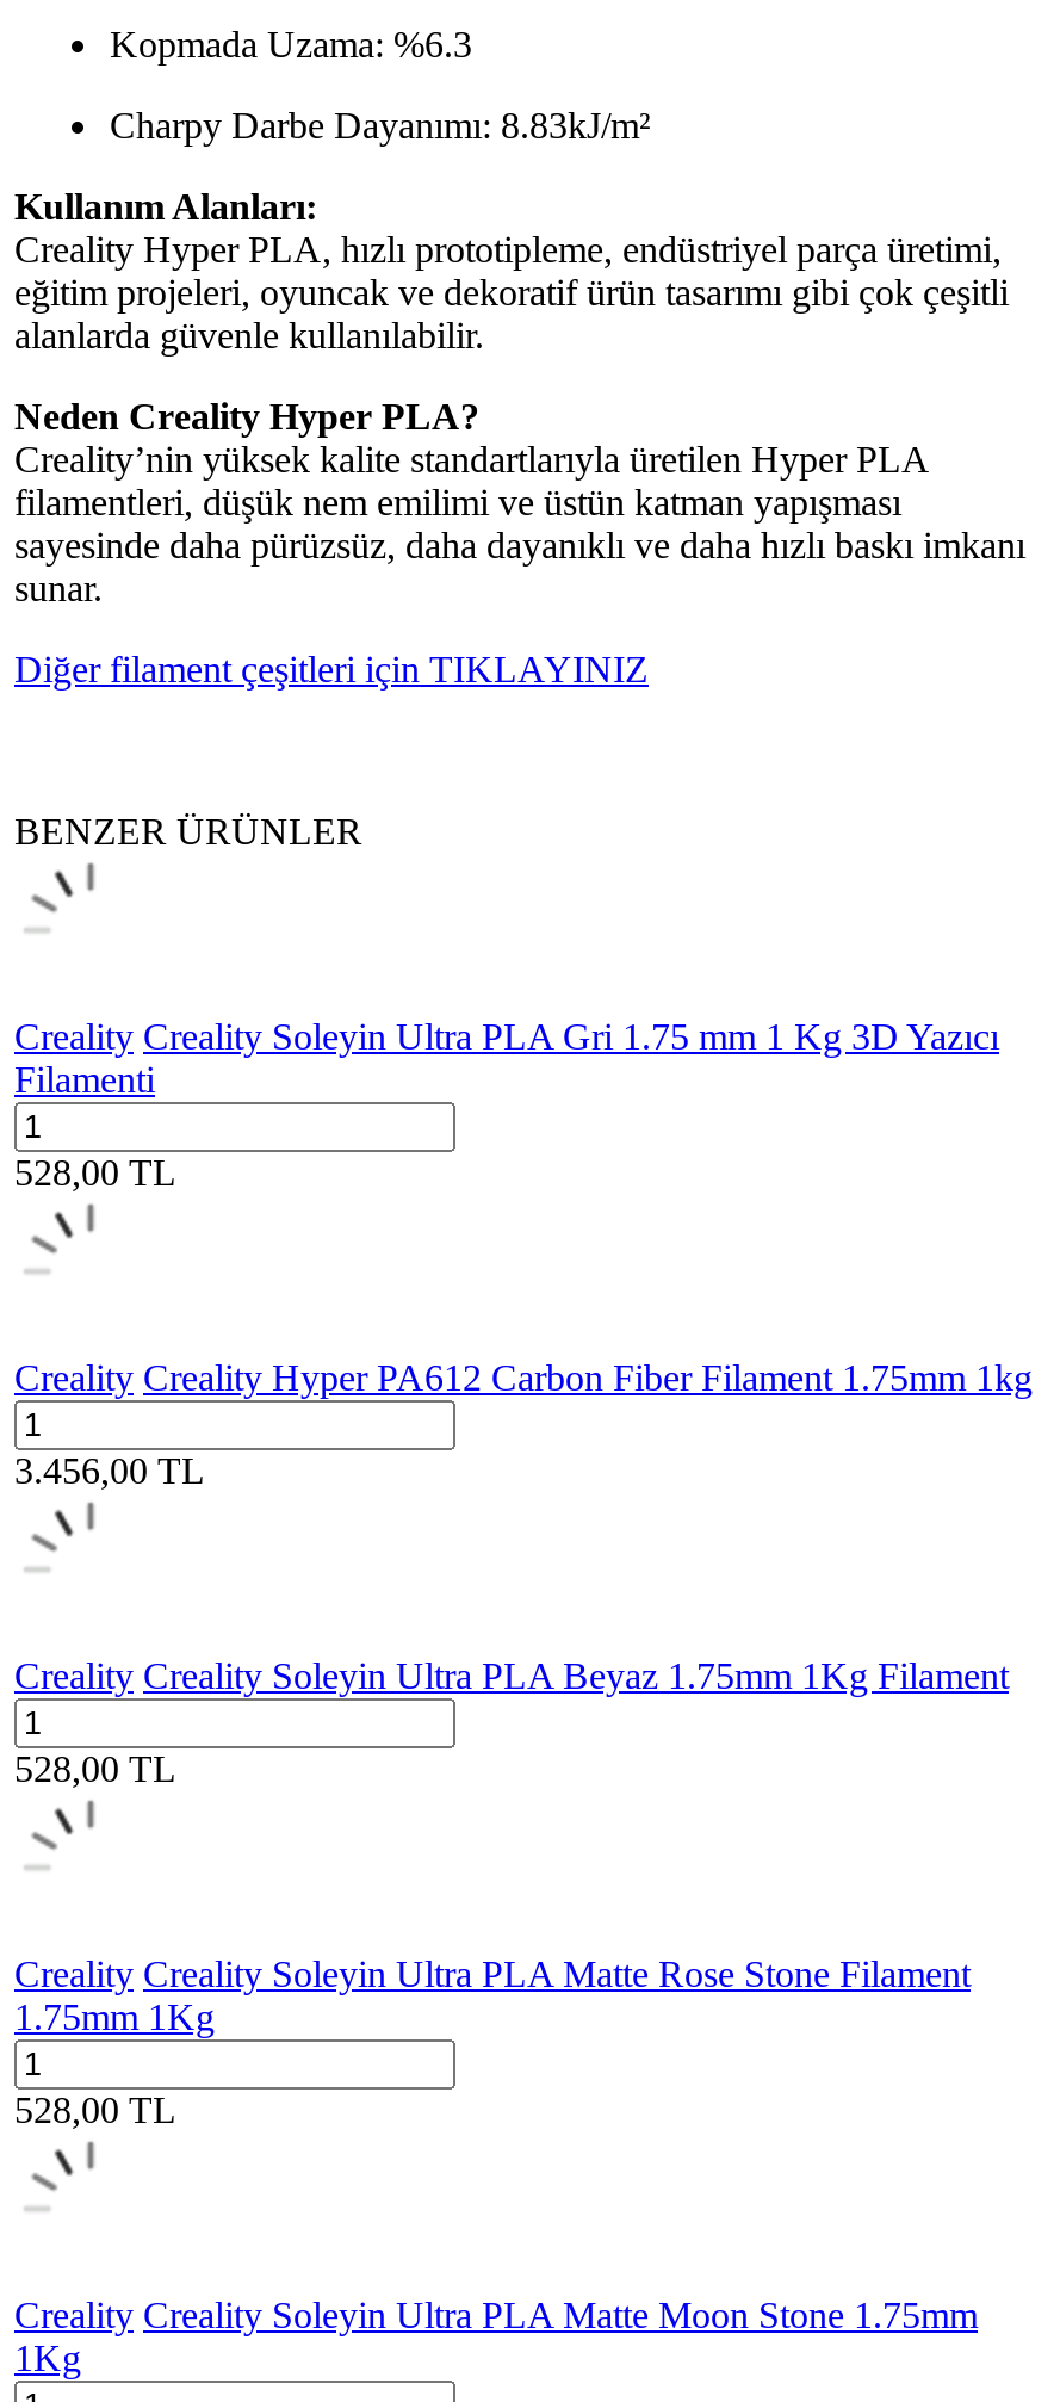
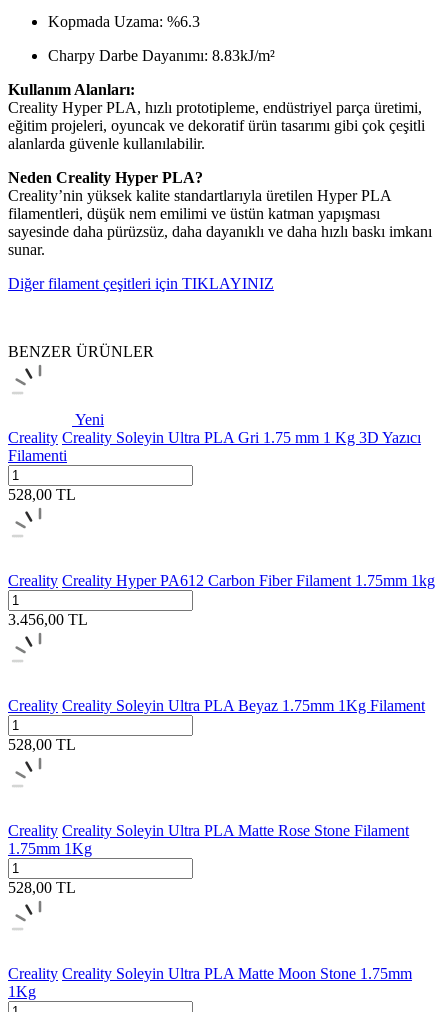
+ Yeni
